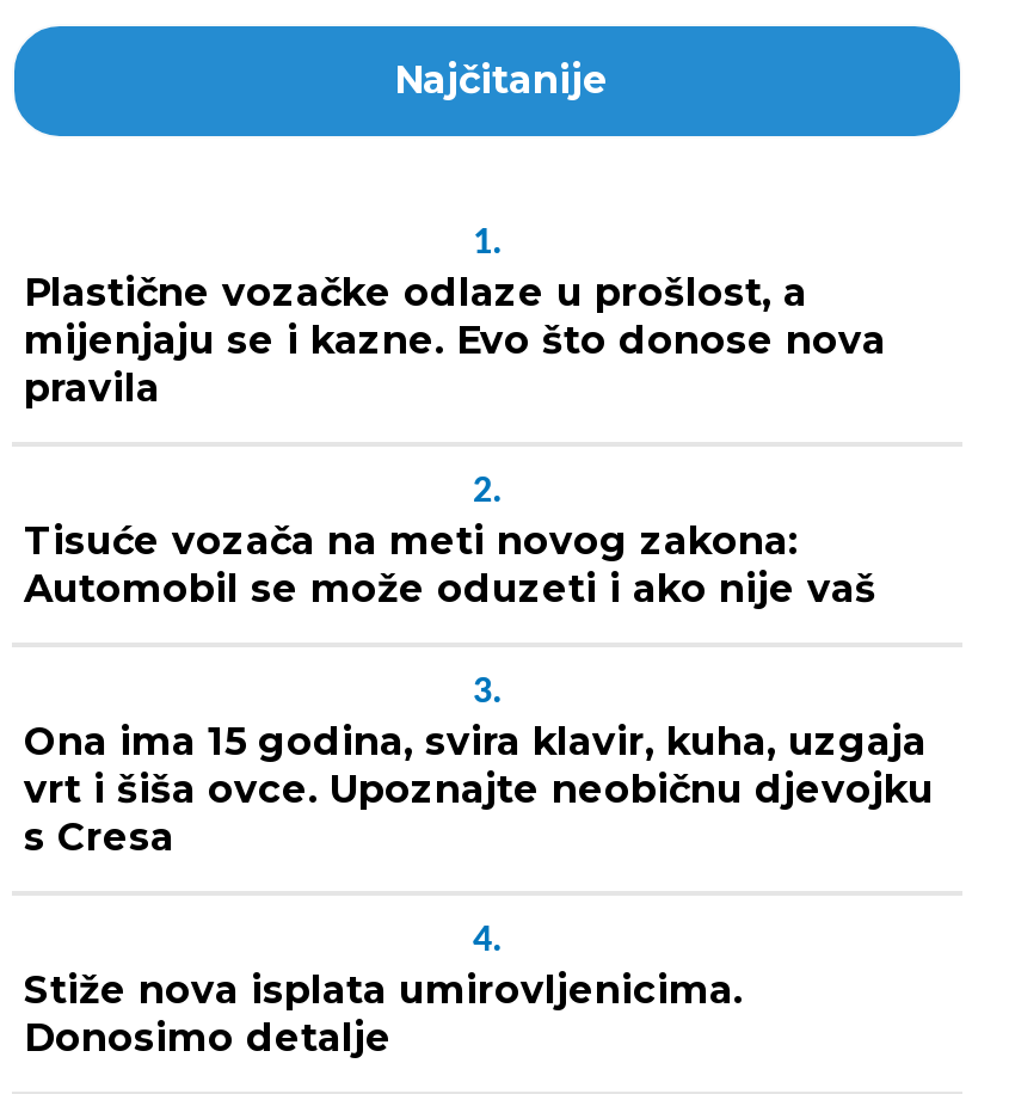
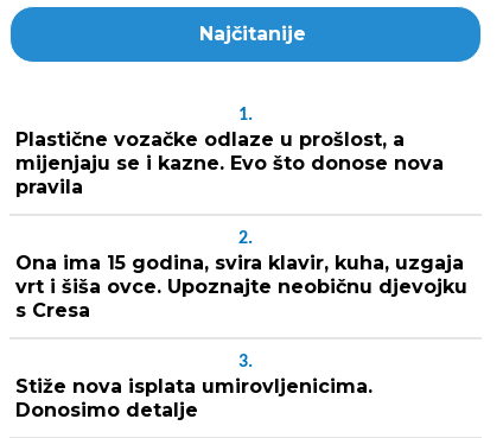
- Tisuće vozača na meti novog zakona:
- Automobil se može oduzeti i ako nije vaš
- 3.

- 4.
+ 3.
